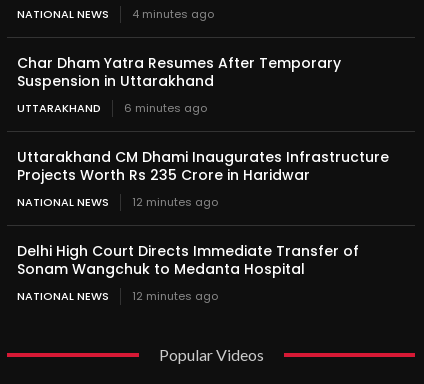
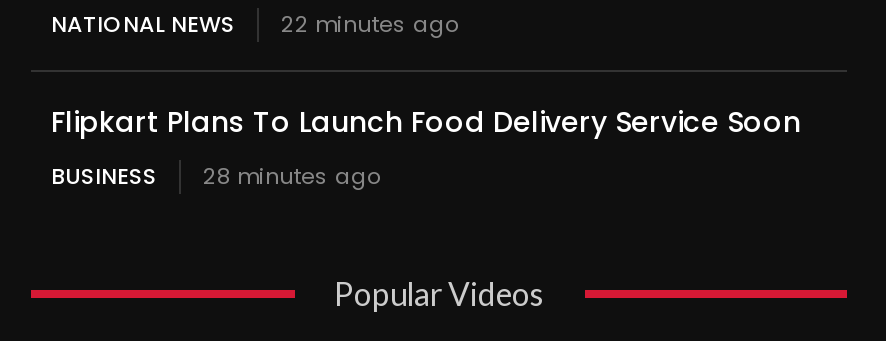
- 4 minutes ago
- Char Dham Yatra Resumes After Temporary
- Suspension in Uttarakhand
- UTTARAKHAND
- 6 minutes ago
- Uttarakhand CM Dhami Inaugurates Infrastructure
- Projects Worth Rs 235 Crore in Haridwar
- NATIONAL NEWS
- 12 minutes ago
- Delhi High Court Directs Immediate Transfer of
- Sonam Wangchuk to Medanta Hospital
- NATIONAL NEWS
- 12 minutes ago
+ 22 minutes ago
+ Flipkart Plans To Launch Food Delivery Service Soon
+ BUSINESS
+ 28 minutes ago
